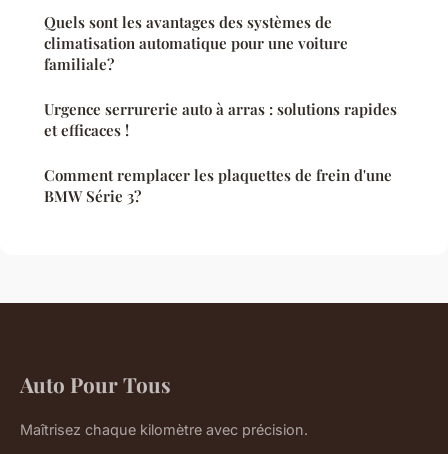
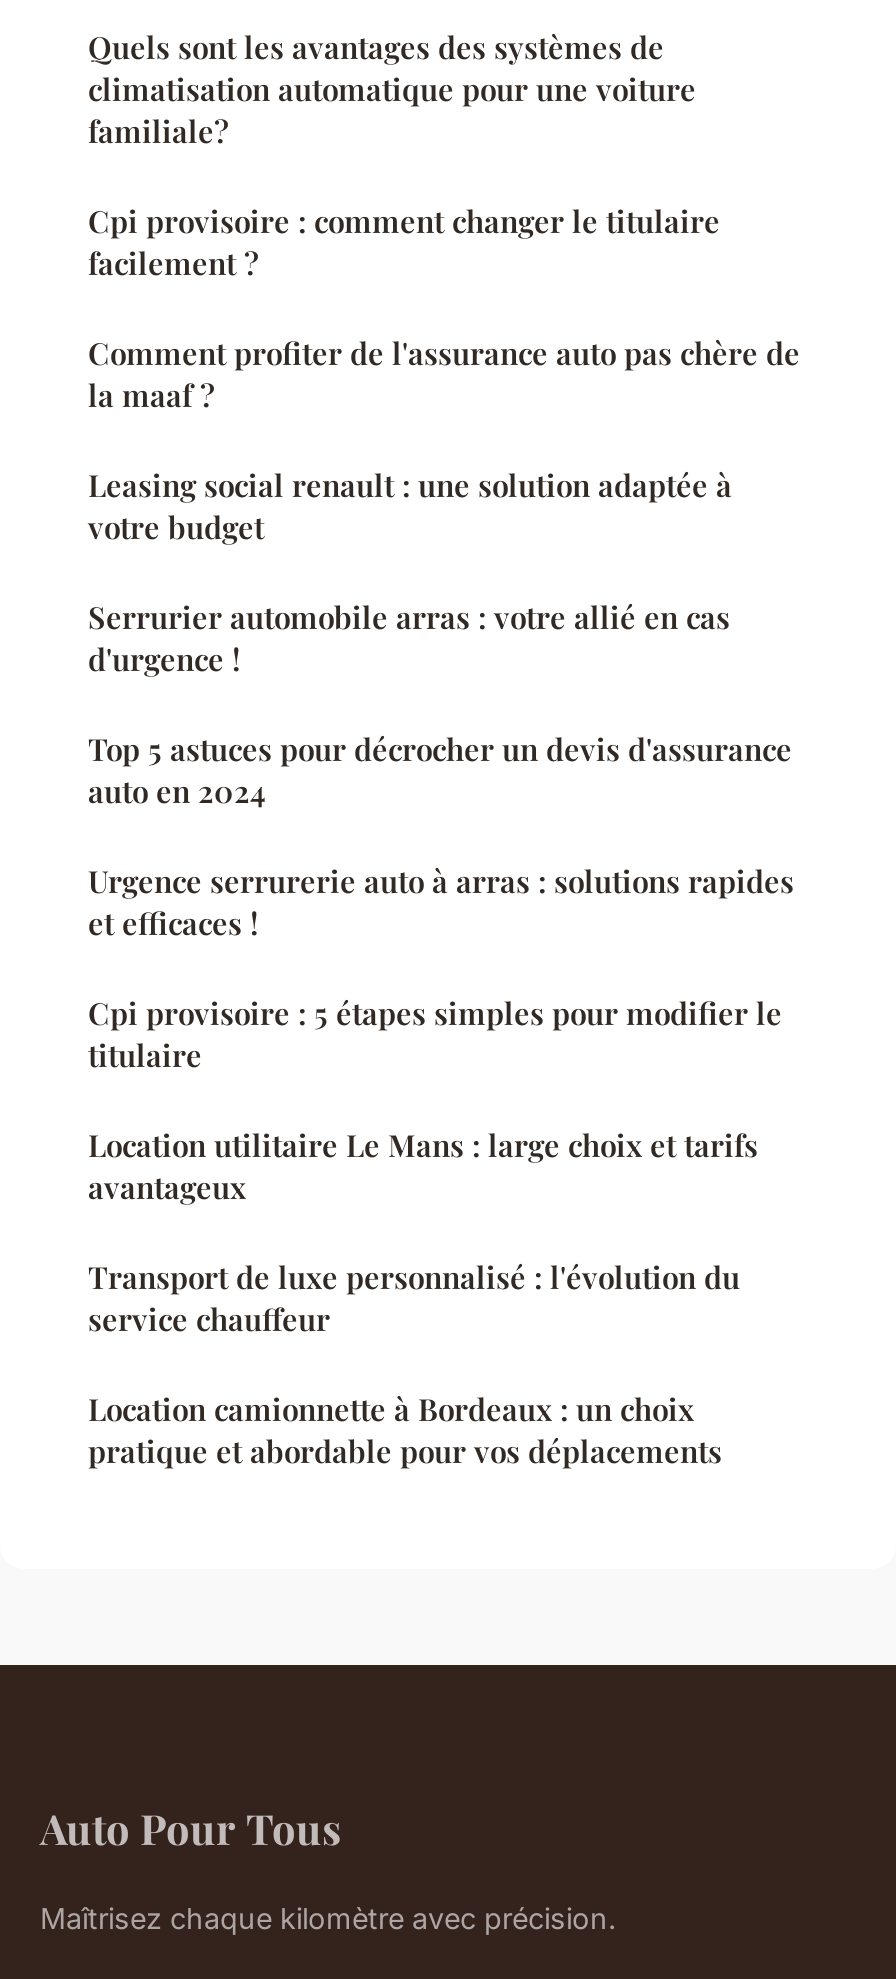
+ Cpi provisoire : comment changer le titulaire
+ facilement ?
+ Comment profiter de l'assurance auto pas chère de
+ la maaf ?
+ Leasing social renault : une solution adaptée à
+ votre budget
+ Serrurier automobile arras : votre allié en cas
+ d'urgence !
+ Top 5 astuces pour décrocher un devis d'assurance
+ auto en 2024

- Comment remplacer les plaquettes de frein d'une
- BMW Série 3?
+ Cpi provisoire : 5 étapes simples pour modifier le
+ titulaire
+ Location utilitaire Le Mans : large choix et tarifs
+ avantageux
+ Transport de luxe personnalisé : l'évolution du
+ service chauffeur
+ Location camionnette à Bordeaux : un choix
+ pratique et abordable pour vos déplacements
